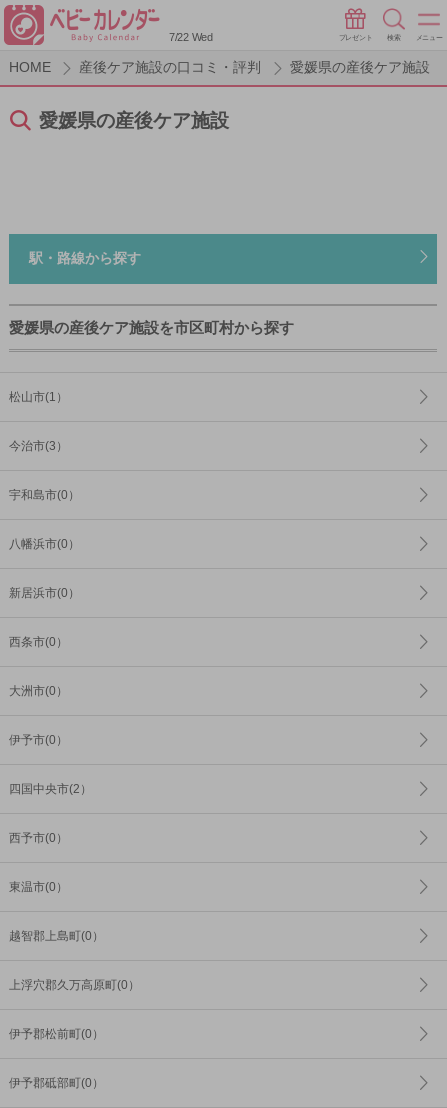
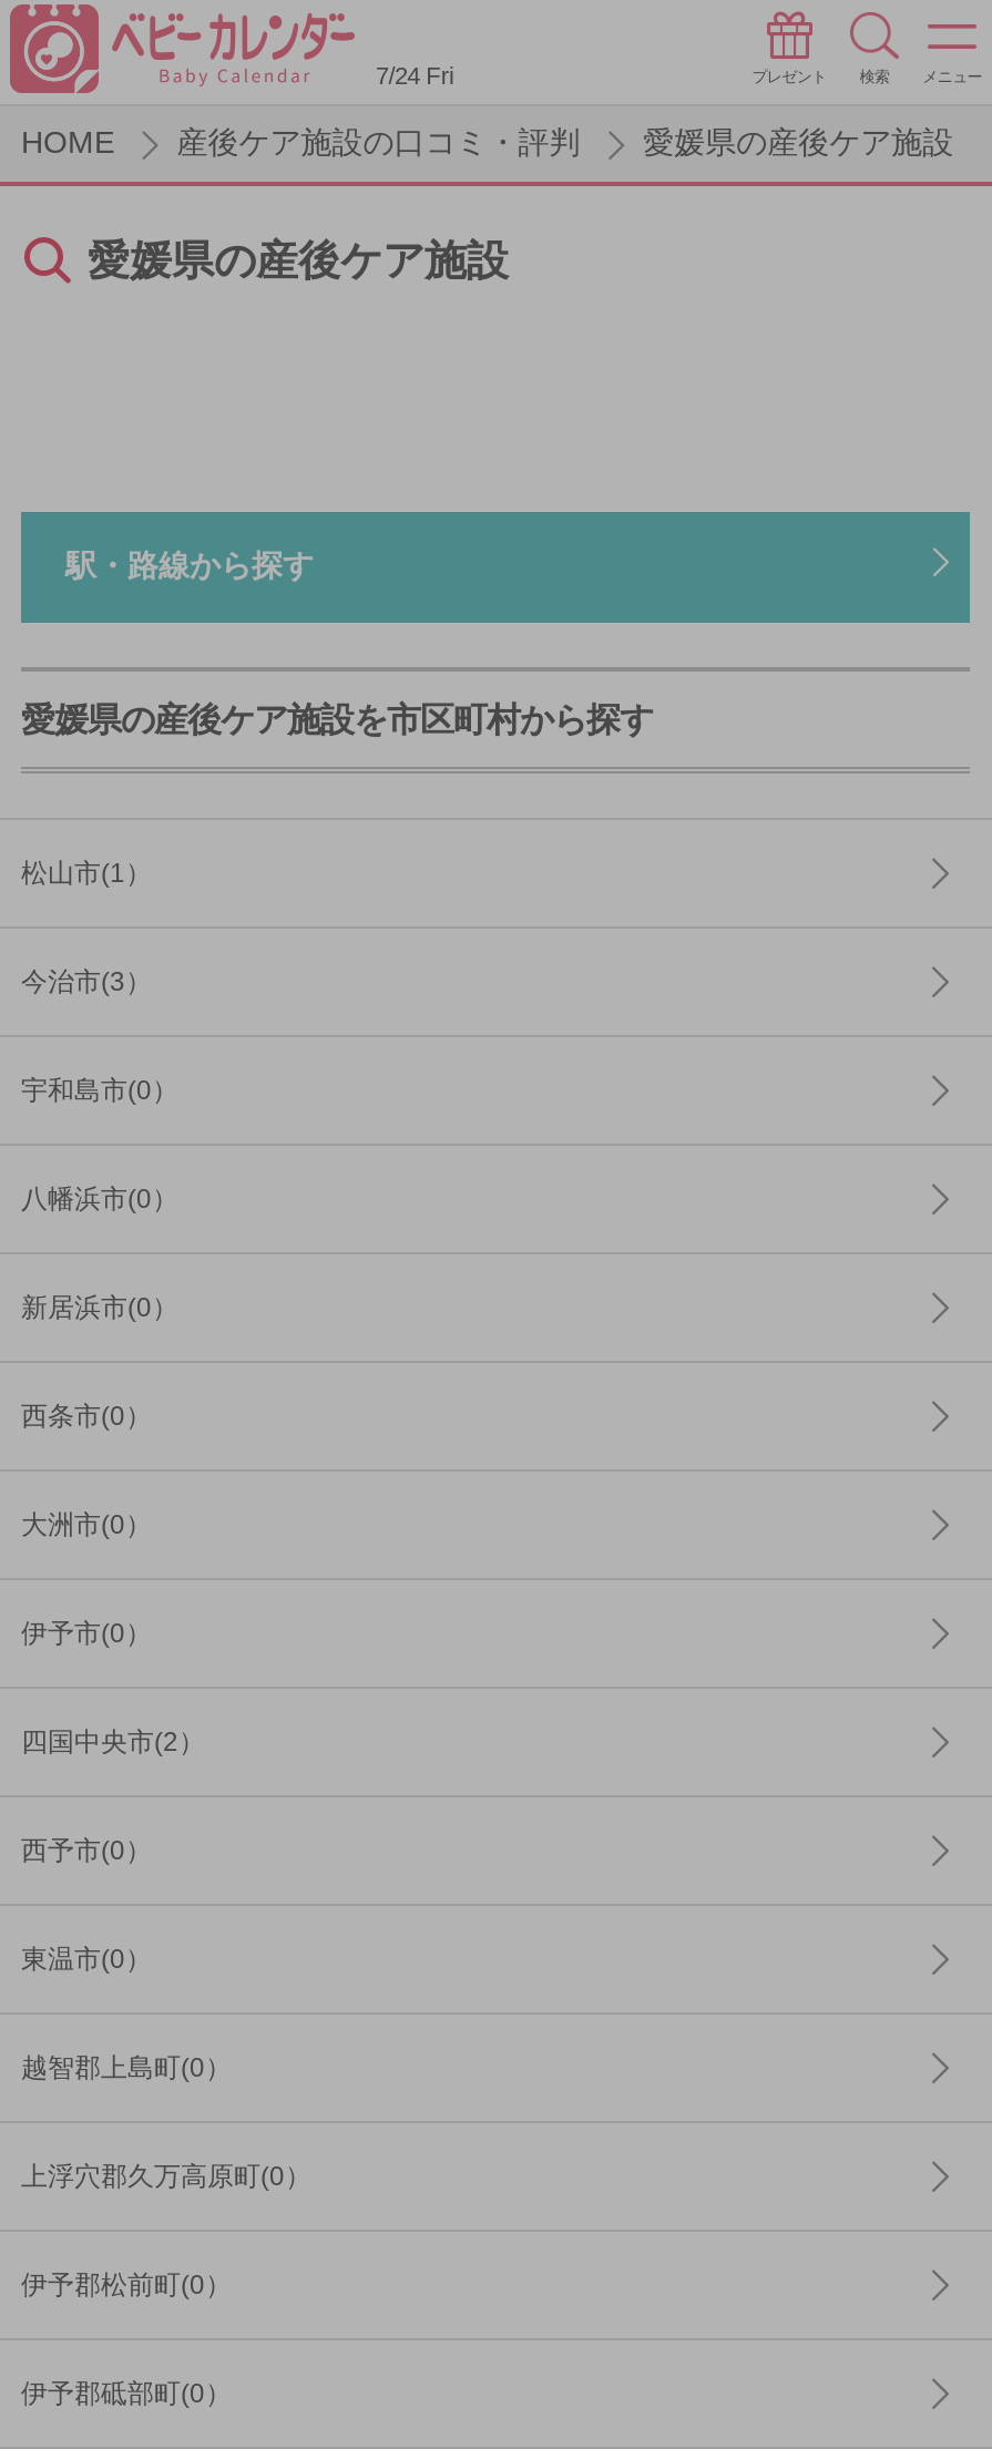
- 7/22 Wed
+ 7/24 Fri
